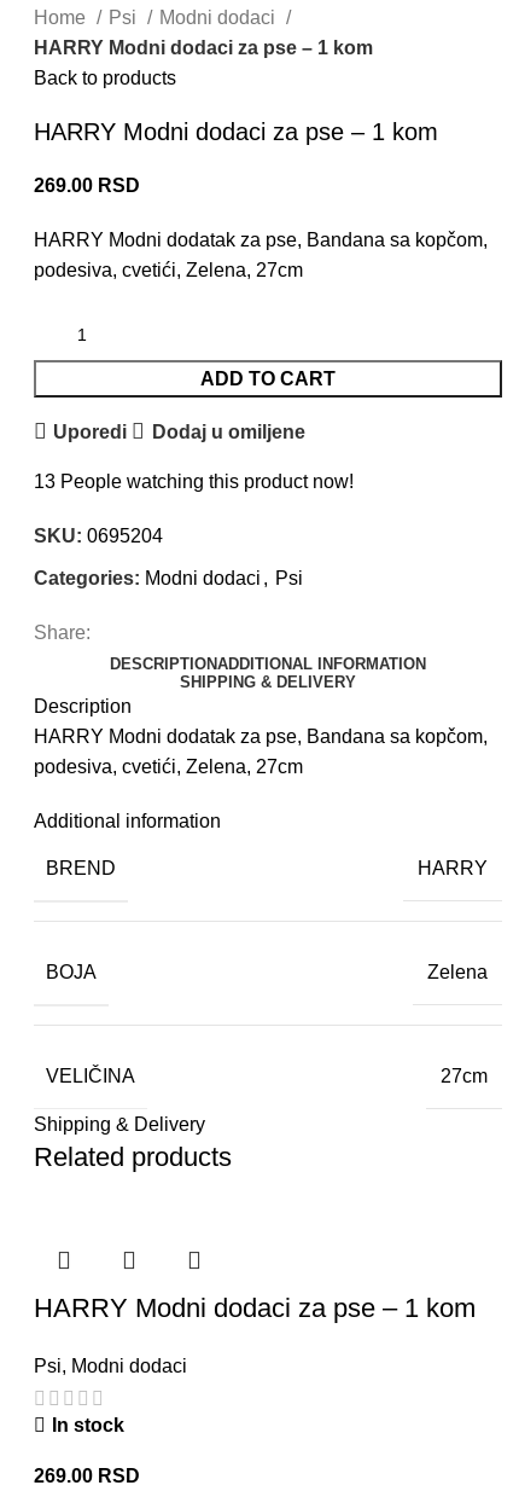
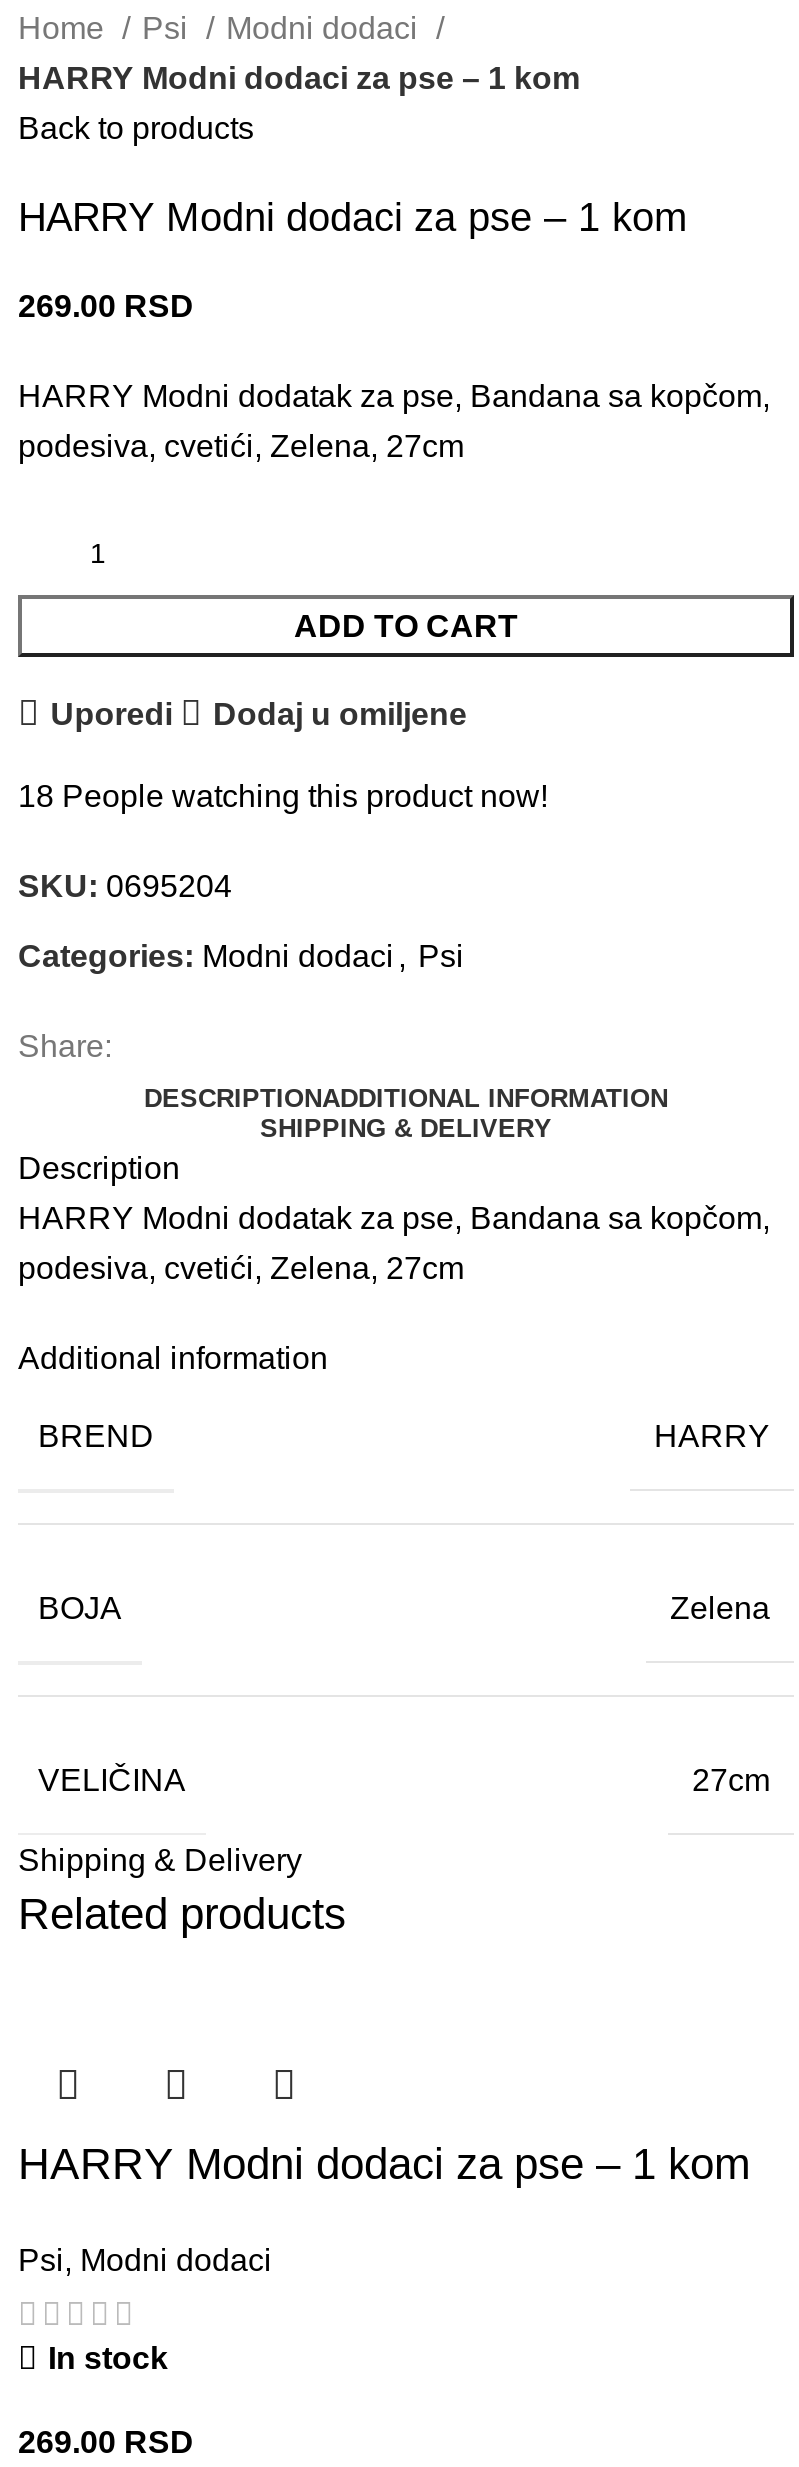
- 13 People watching this product now!
+ 18 People watching this product now!
